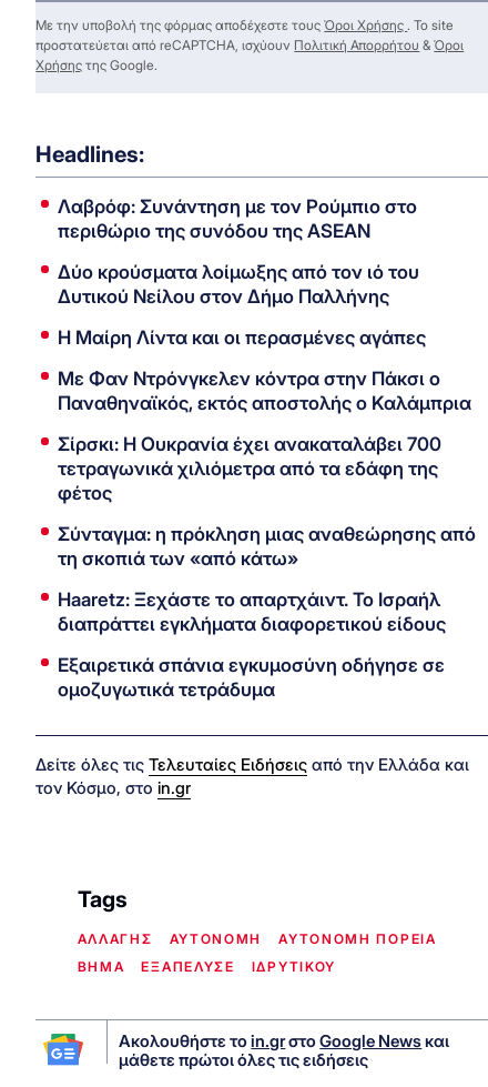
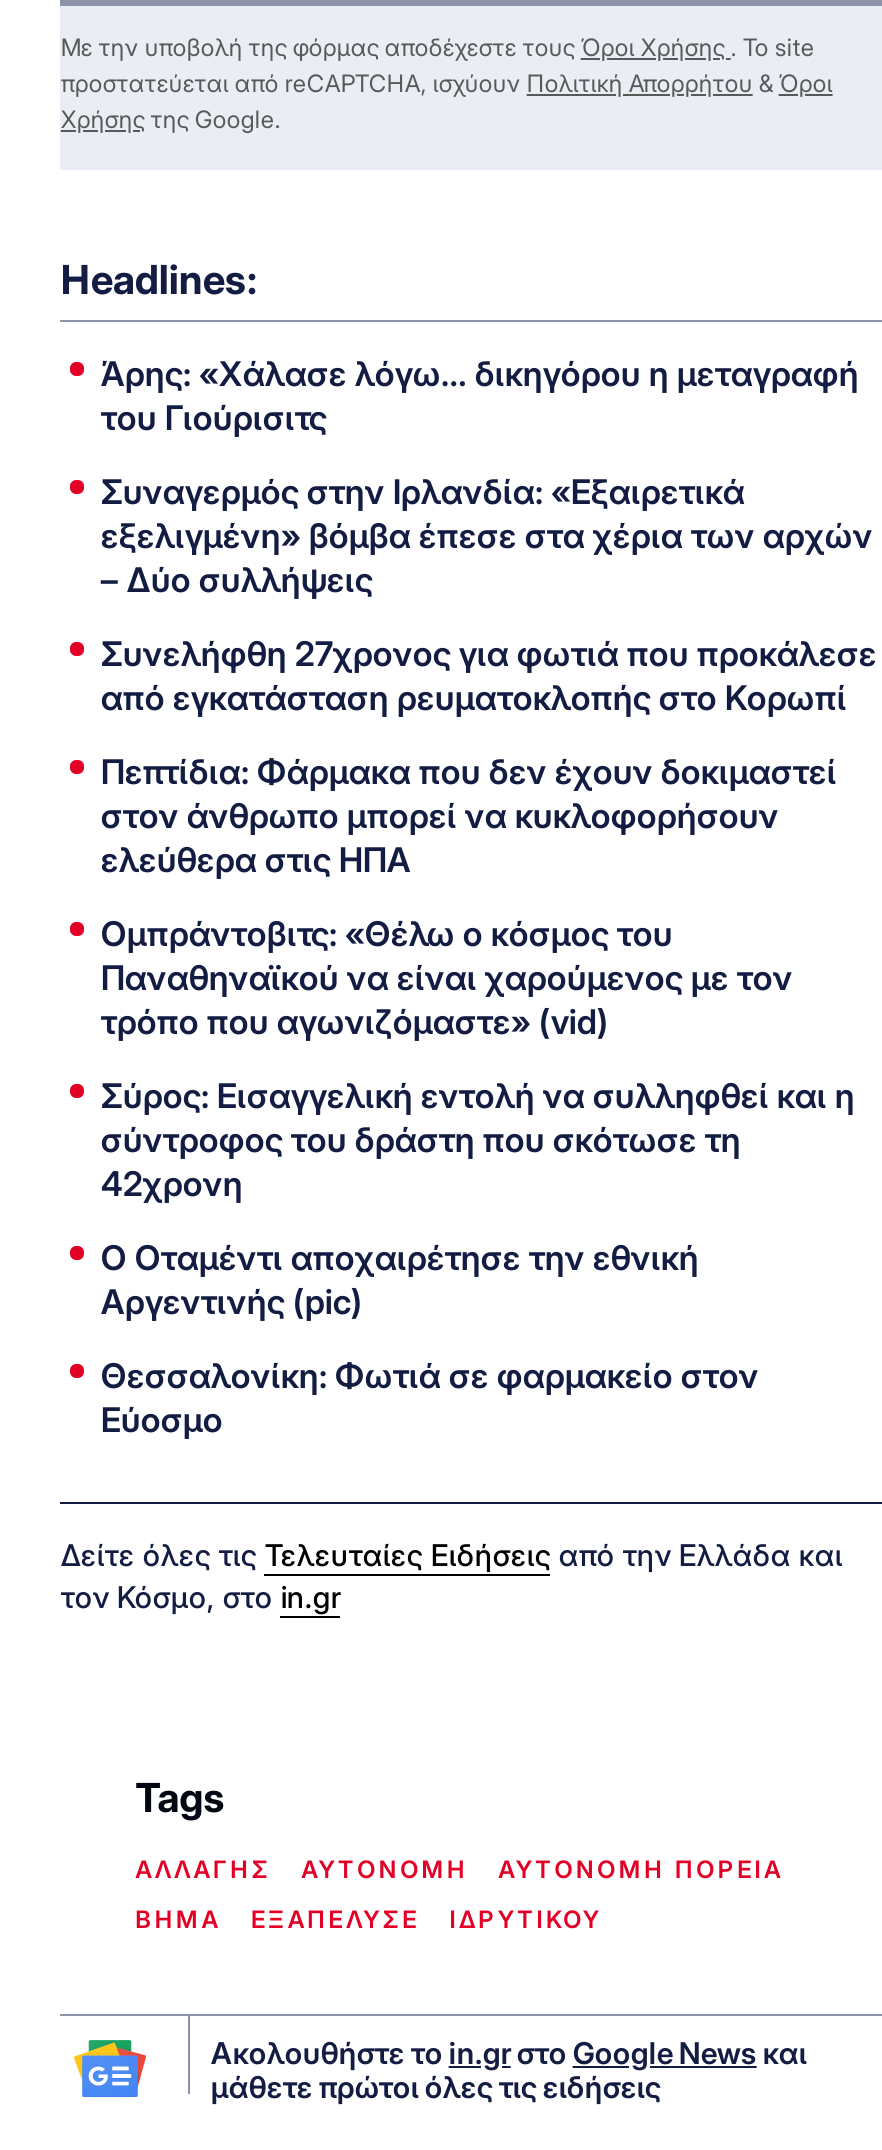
- Λαβρόφ: Συνάντηση με τον Ρούμπιο στο
- περιθώριο της συνόδου της ASEAN
+ Άρης: «Χάλασε λόγω… δικηγόρου η μεταγραφή
+ του Γιούρισιτς

- Δύο κρούσματα λοίμωξης από τον ιό του
- Δυτικού Νείλου στον Δήμο Παλλήνης
+ Συναγερμός στην Ιρλανδία: «Εξαιρετικά
+ εξελιγμένη» βόμβα έπεσε στα χέρια των αρχών
+ – Δύο συλλήψεις

- Η Μαίρη Λίντα και οι περασμένες αγάπες
+ Συνελήφθη 27χρονος για φωτιά που προκάλεσε
+ από εγκατάσταση ρευματοκλοπής στο Κορωπί

- Με Φαν Ντρόνγκελεν κόντρα στην Πάκσι ο
- Παναθηναϊκός, εκτός αποστολής ο Καλάμπρια
+ Πεπτίδια: Φάρμακα που δεν έχουν δοκιμαστεί
+ στον άνθρωπο μπορεί να κυκλοφορήσουν
+ ελεύθερα στις ΗΠΑ

- Σίρσκι: Η Ουκρανία έχει ανακαταλάβει 700
- τετραγωνικά χιλιόμετρα από τα εδάφη της
- φέτος
+ Ομπράντοβιτς: «Θέλω ο κόσμος του
+ Παναθηναϊκού να είναι χαρούμενος με τον
+ τρόπο που αγωνιζόμαστε» (vid)

- Σύνταγμα: η πρόκληση μιας αναθεώρησης από
- τη σκοπιά των «από κάτω»
+ Σύρος: Εισαγγελική εντολή να συλληφθεί και η
+ σύντροφος του δράστη που σκότωσε τη
+ 42χρονη

- Haaretz: Ξεχάστε το απαρτχάιντ. Το Ισραήλ
- διαπράττει εγκλήματα διαφορετικού είδους
+ Ο Οταμέντι αποχαιρέτησε την εθνική
+ Αργεντινής (pic)

- Εξαιρετικά σπάνια εγκυμοσύνη οδήγησε σε
- ομοζυγωτικά τετράδυμα
+ Θεσσαλονίκη: Φωτιά σε φαρμακείο στον
+ Εύοσμο
